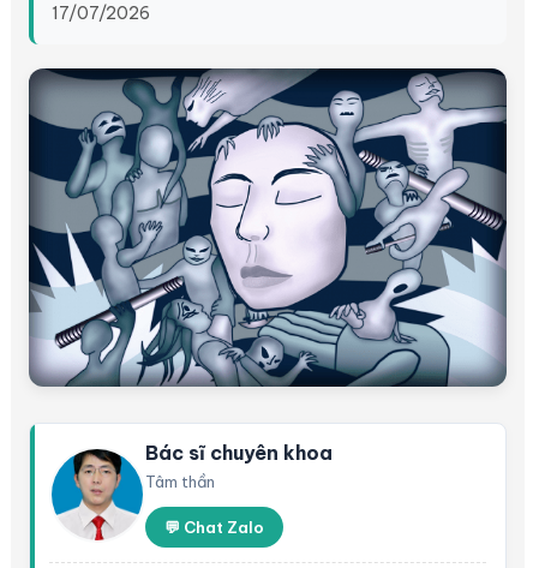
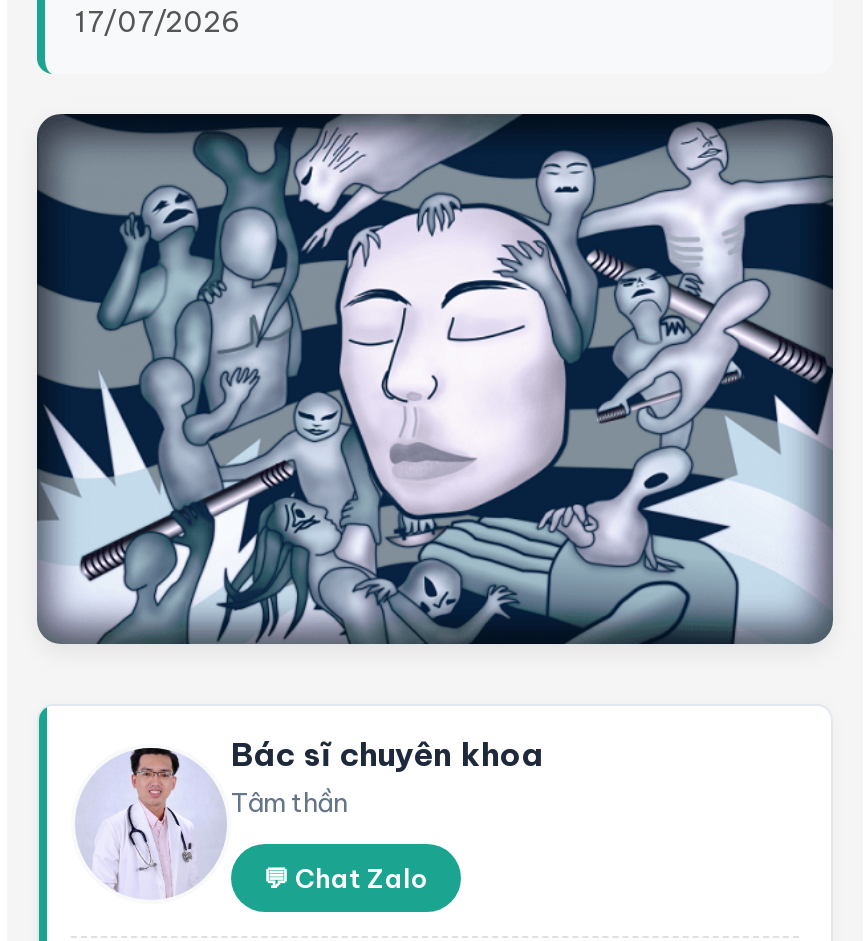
- [image]
+ [image]
